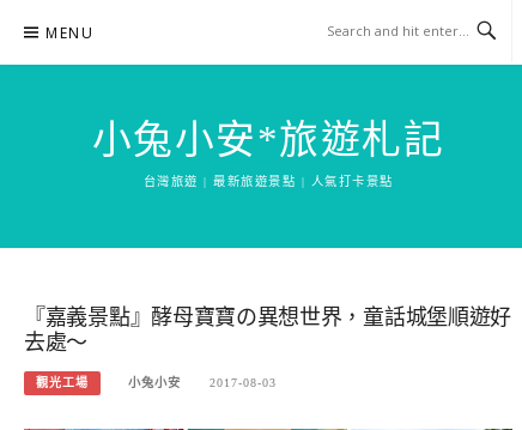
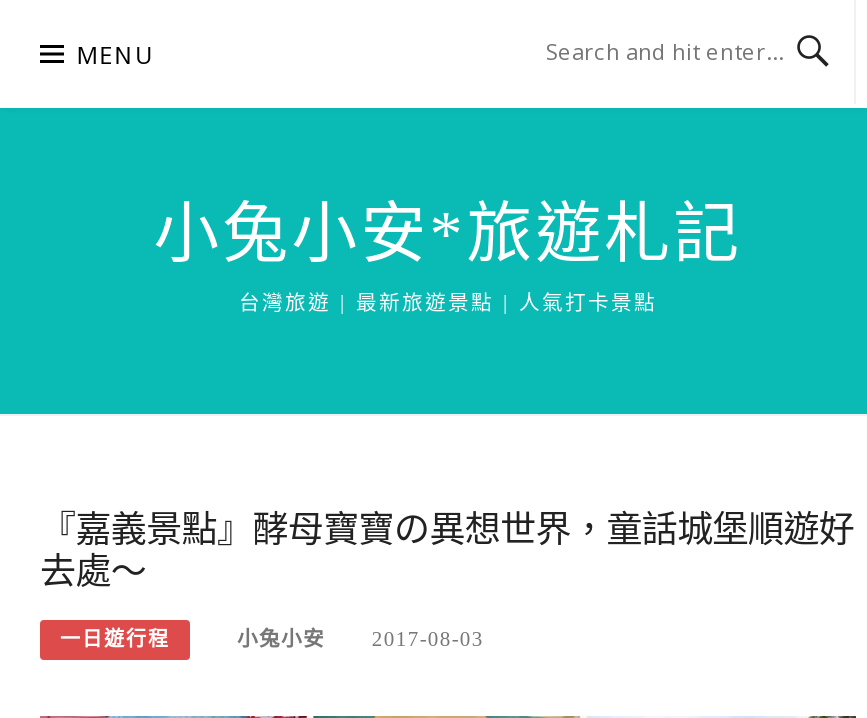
- 觀光工場
+ 一日遊行程
